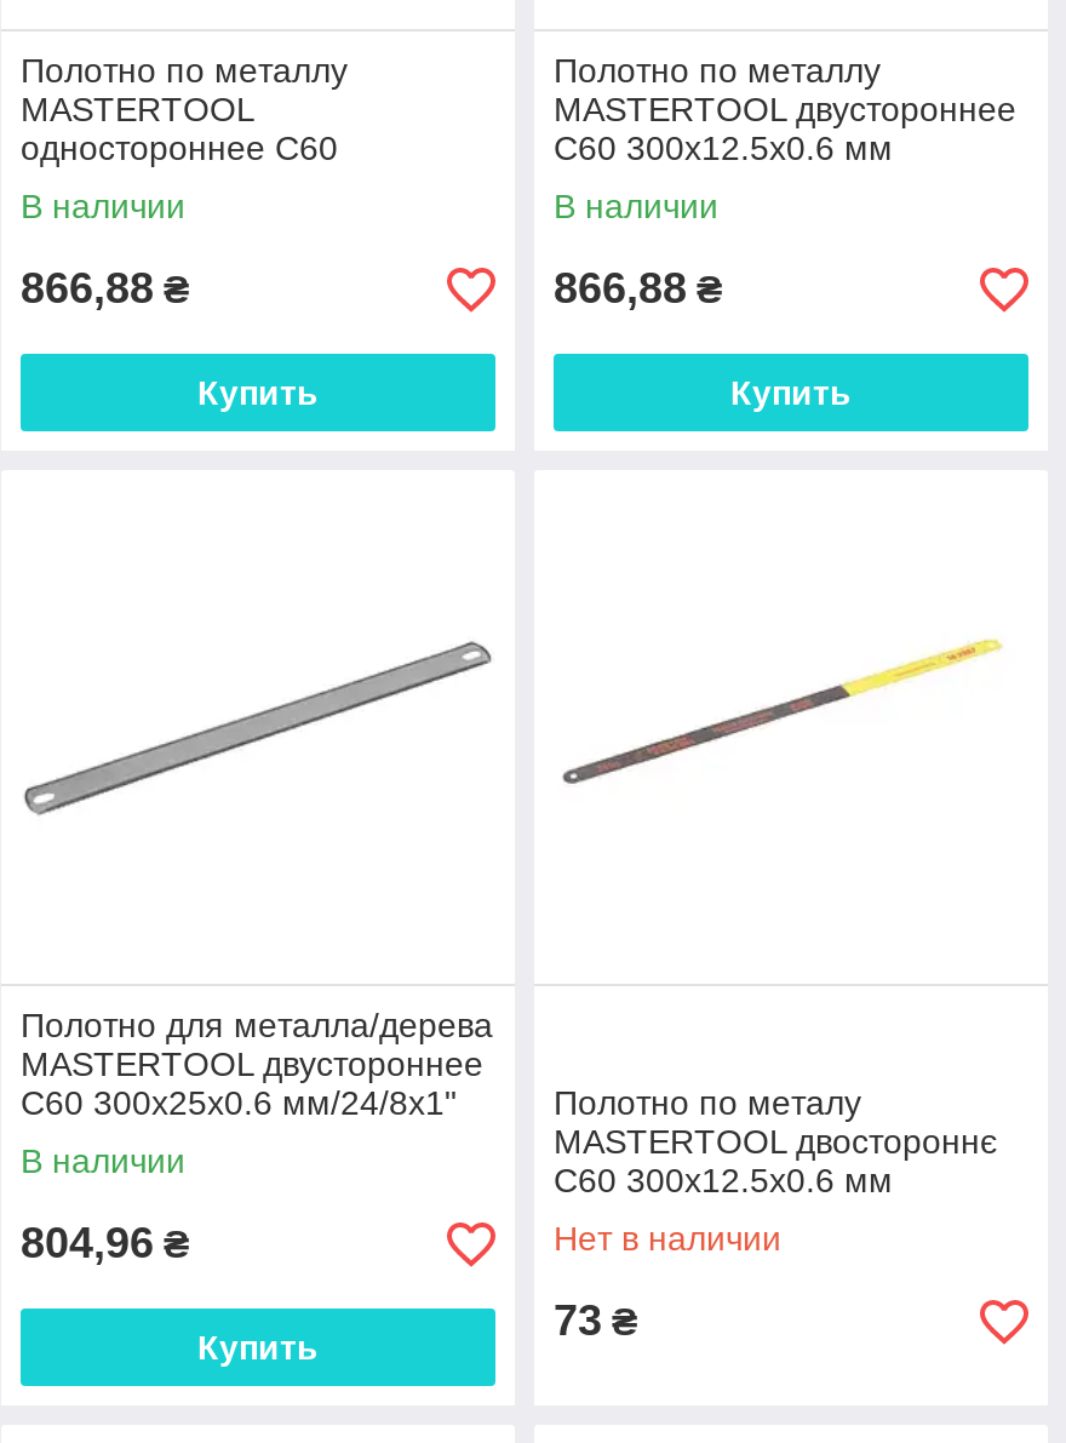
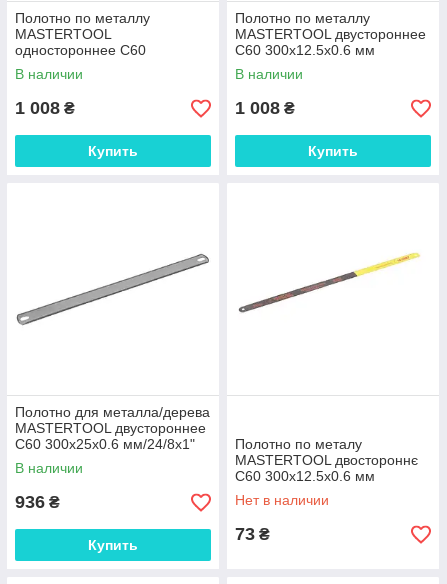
- 866,88 ₴
+ 1 008 ₴

- 866,88 ₴
+ 1 008 ₴

- 804,96 ₴
+ 936 ₴
